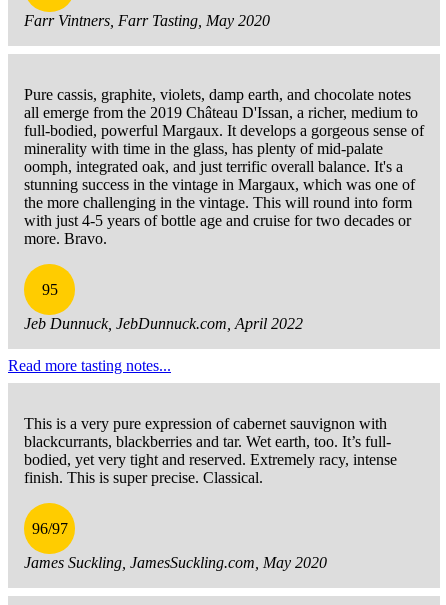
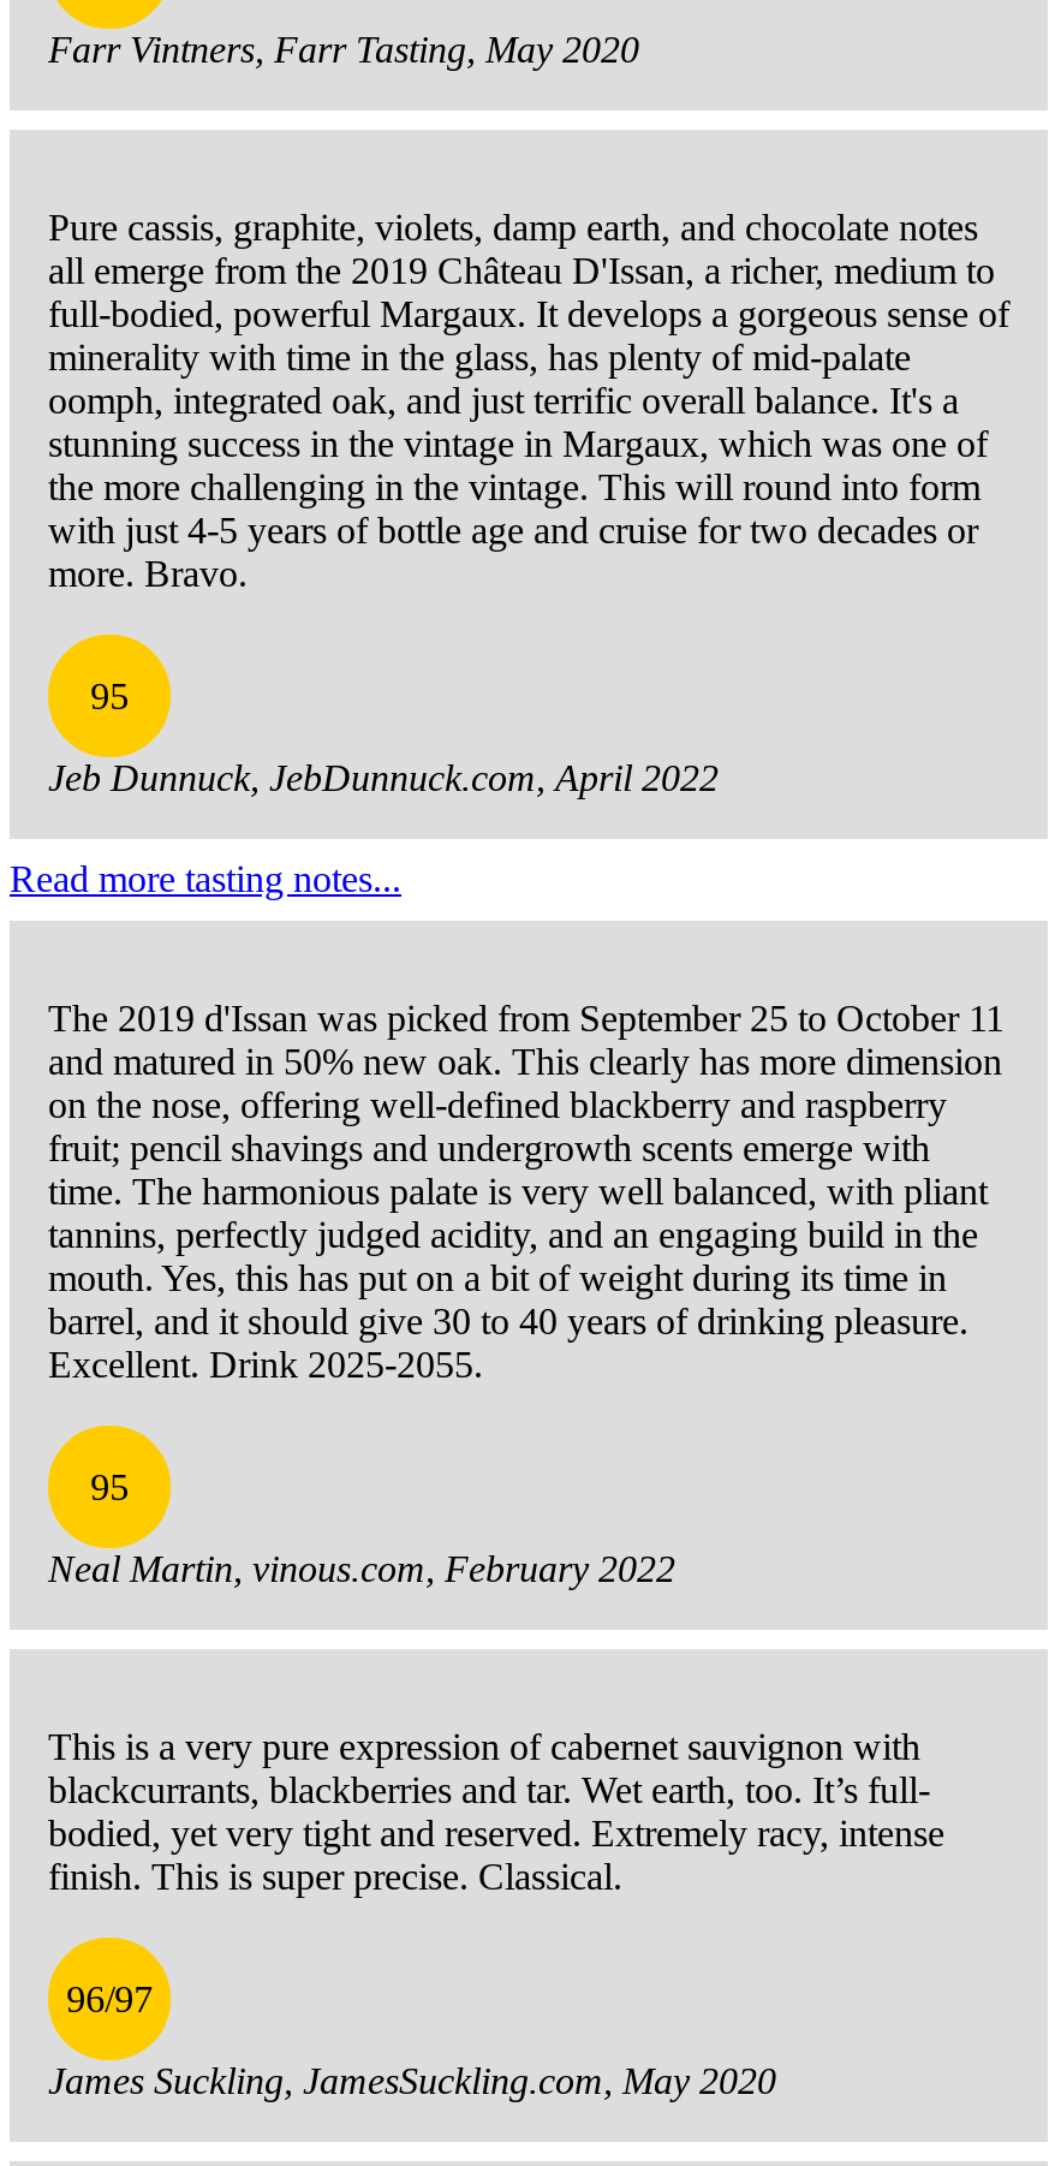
+ The 2019 d'Issan was picked from September 25 to October 11
+ and matured in 50% new oak. This clearly has more dimension
+ on the nose, offering well-defined blackberry and raspberry
+ fruit; pencil shavings and undergrowth scents emerge with
+ time. The harmonious palate is very well balanced, with pliant
+ tannins, perfectly judged acidity, and an engaging build in the
+ mouth. Yes, this has put on a bit of weight during its time in
+ barrel, and it should give 30 to 40 years of drinking pleasure.
+ Excellent. Drink 2025-2055.
+ 95
+ Neal Martin, vinous.com, February 2022
